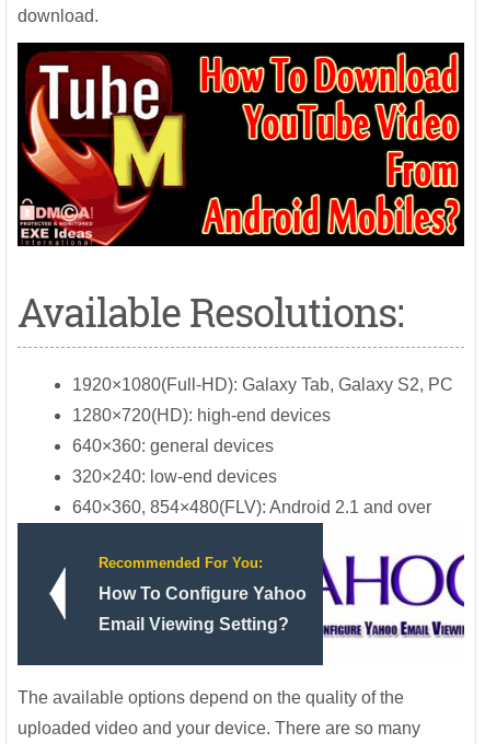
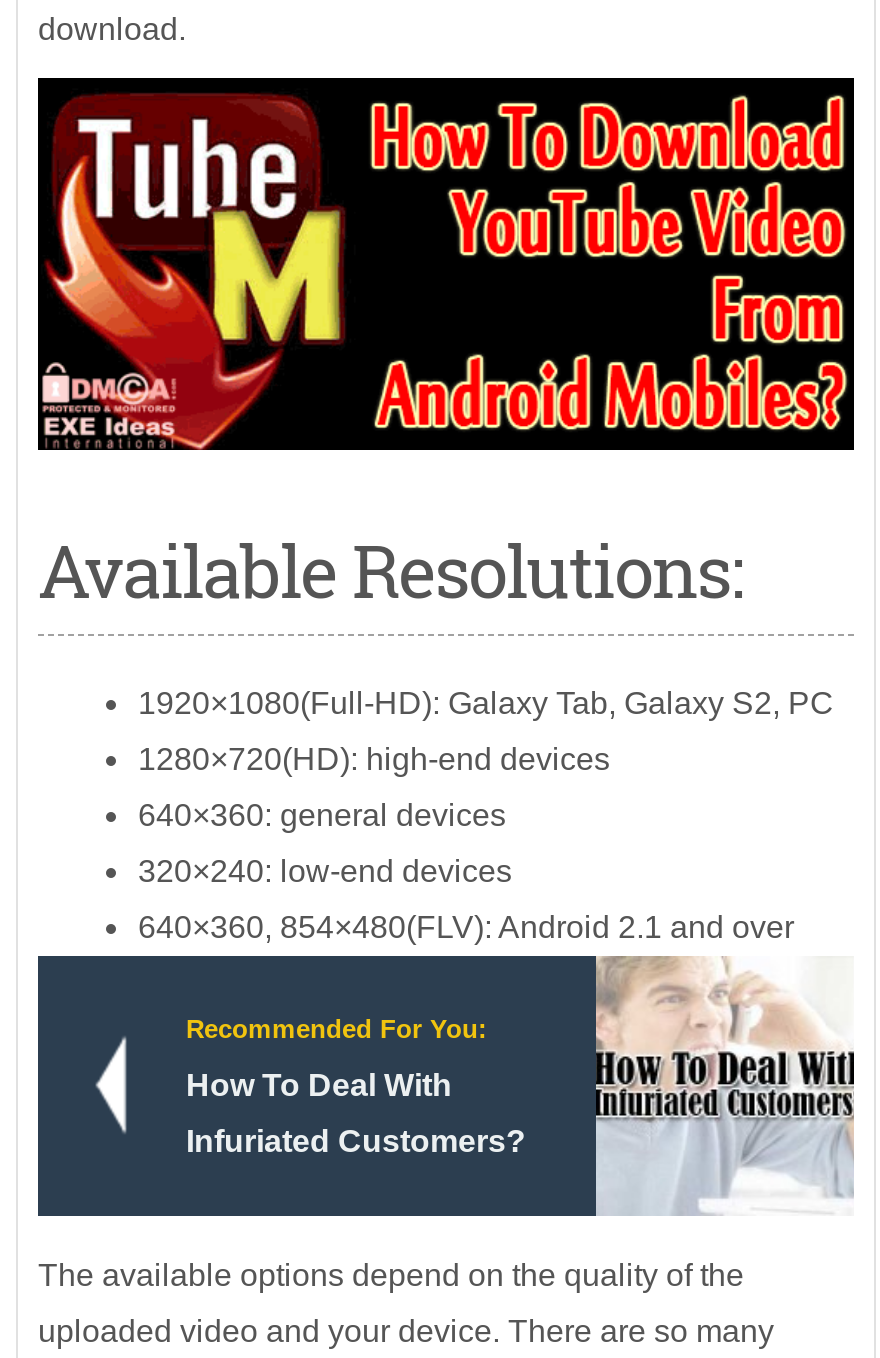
- [image]
- Email Viewing Setting?
+ [image]
+ Infuriated Customers?

- How To Configure Yahoo
+ How To Deal With
